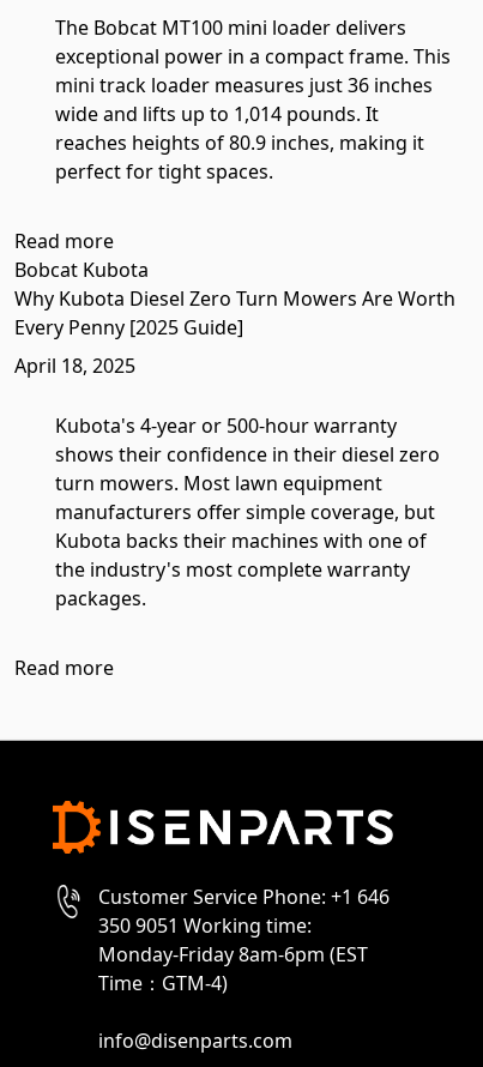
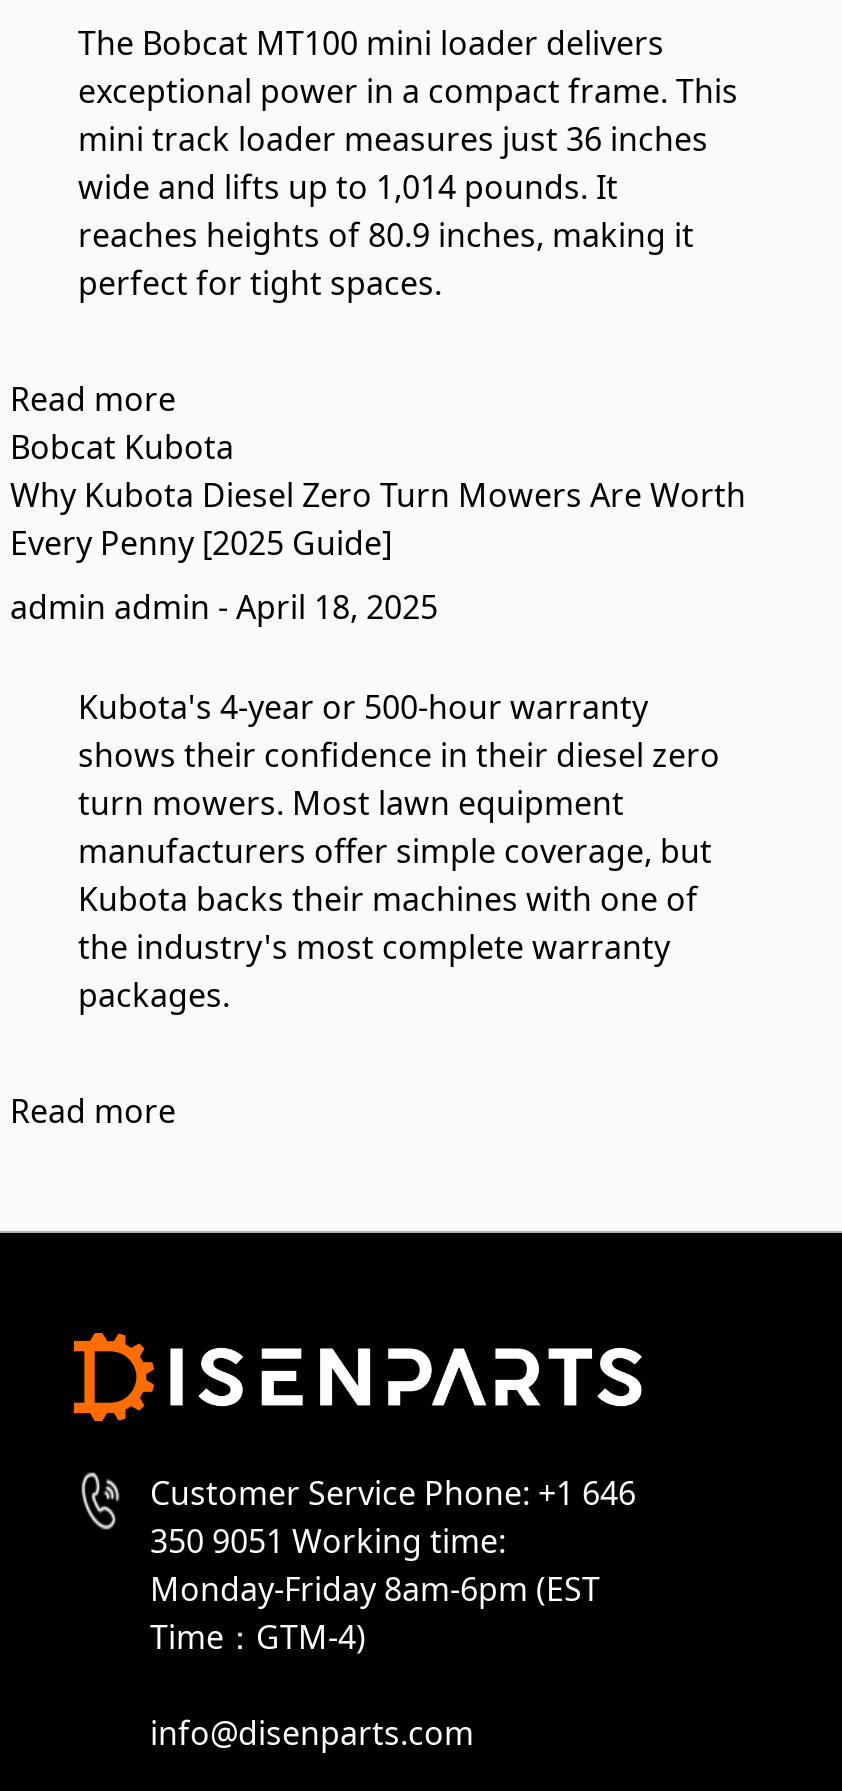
- April 18, 2025
+ admin admin - April 18, 2025
